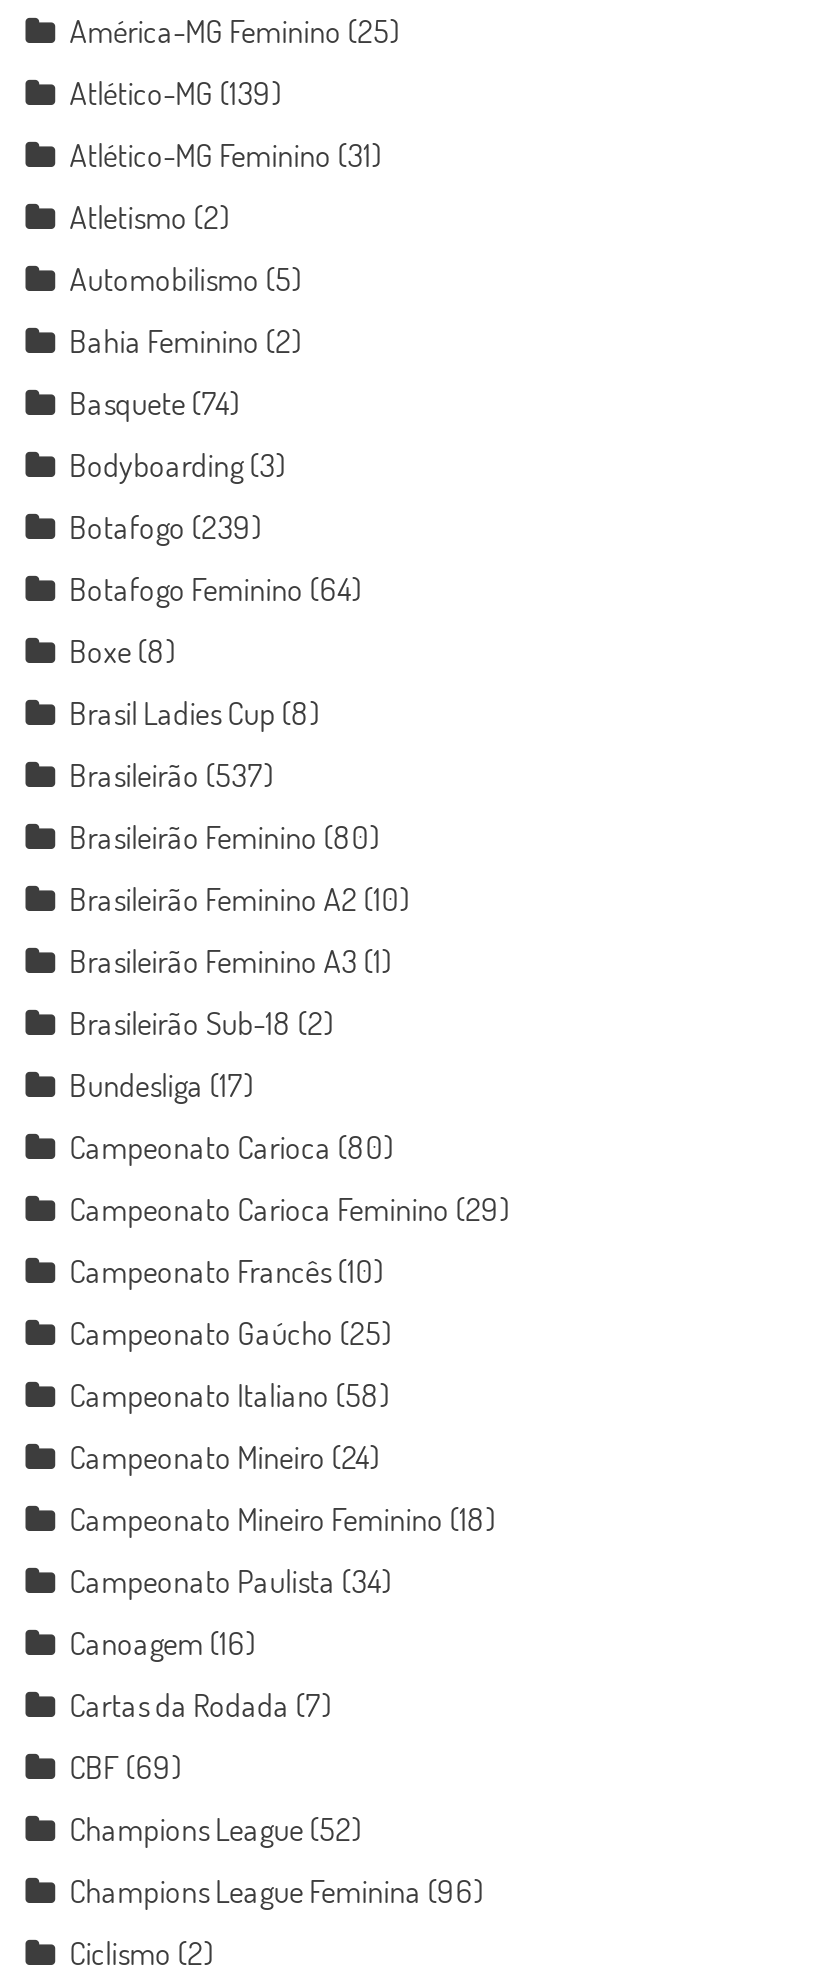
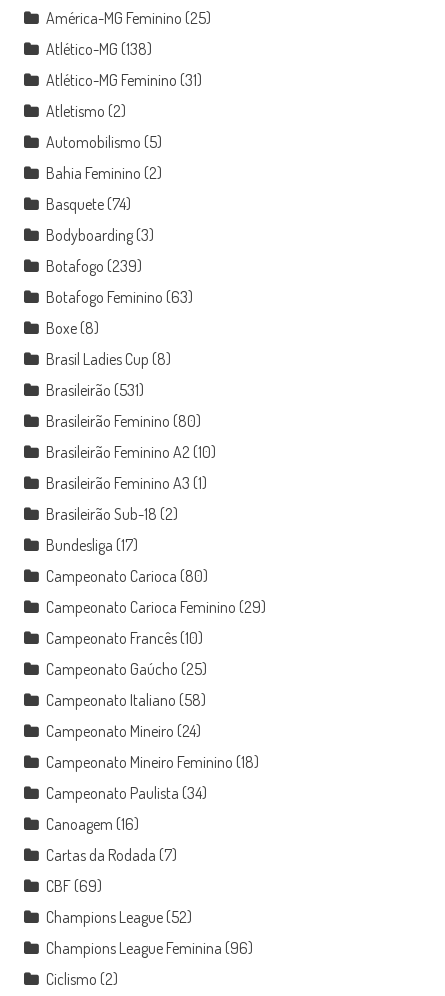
- Atlético-MG (139)
+ Atlético-MG (138)

- Botafogo Feminino (64)
+ Botafogo Feminino (63)

- Brasileirão (537)
+ Brasileirão (531)
